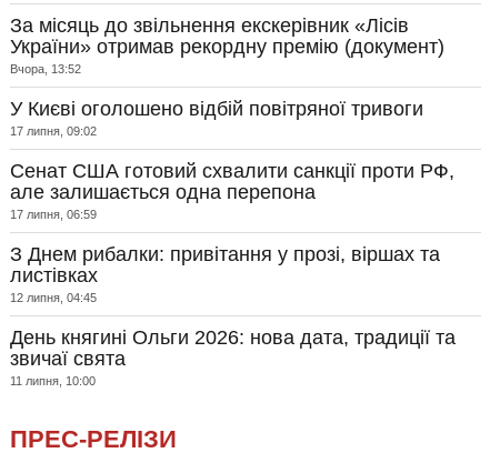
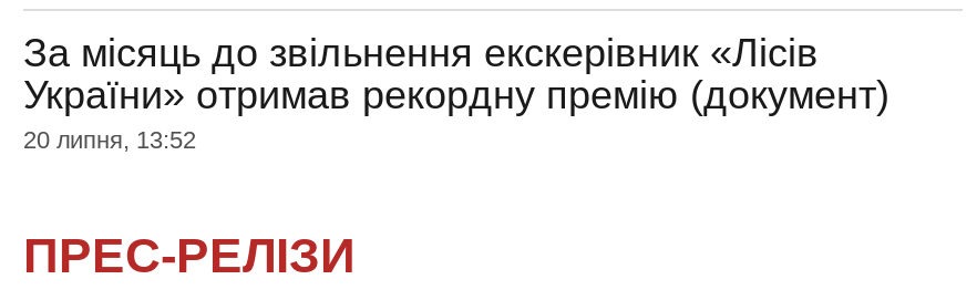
- Вчора, 13:52
- У Києві оголошено відбій повітряної тривоги
- 17 липня, 09:02
- Сенат США готовий схвалити санкції проти РФ,
- але залишається одна перепона
- 17 липня, 06:59
- З Днем рибалки: привітання у прозі, віршах та
- листівках
- 12 липня, 04:45
- День княгині Ольги 2026: нова дата, традиції та
- звичаї свята
- 11 липня, 10:00
+ 20 липня, 13:52
